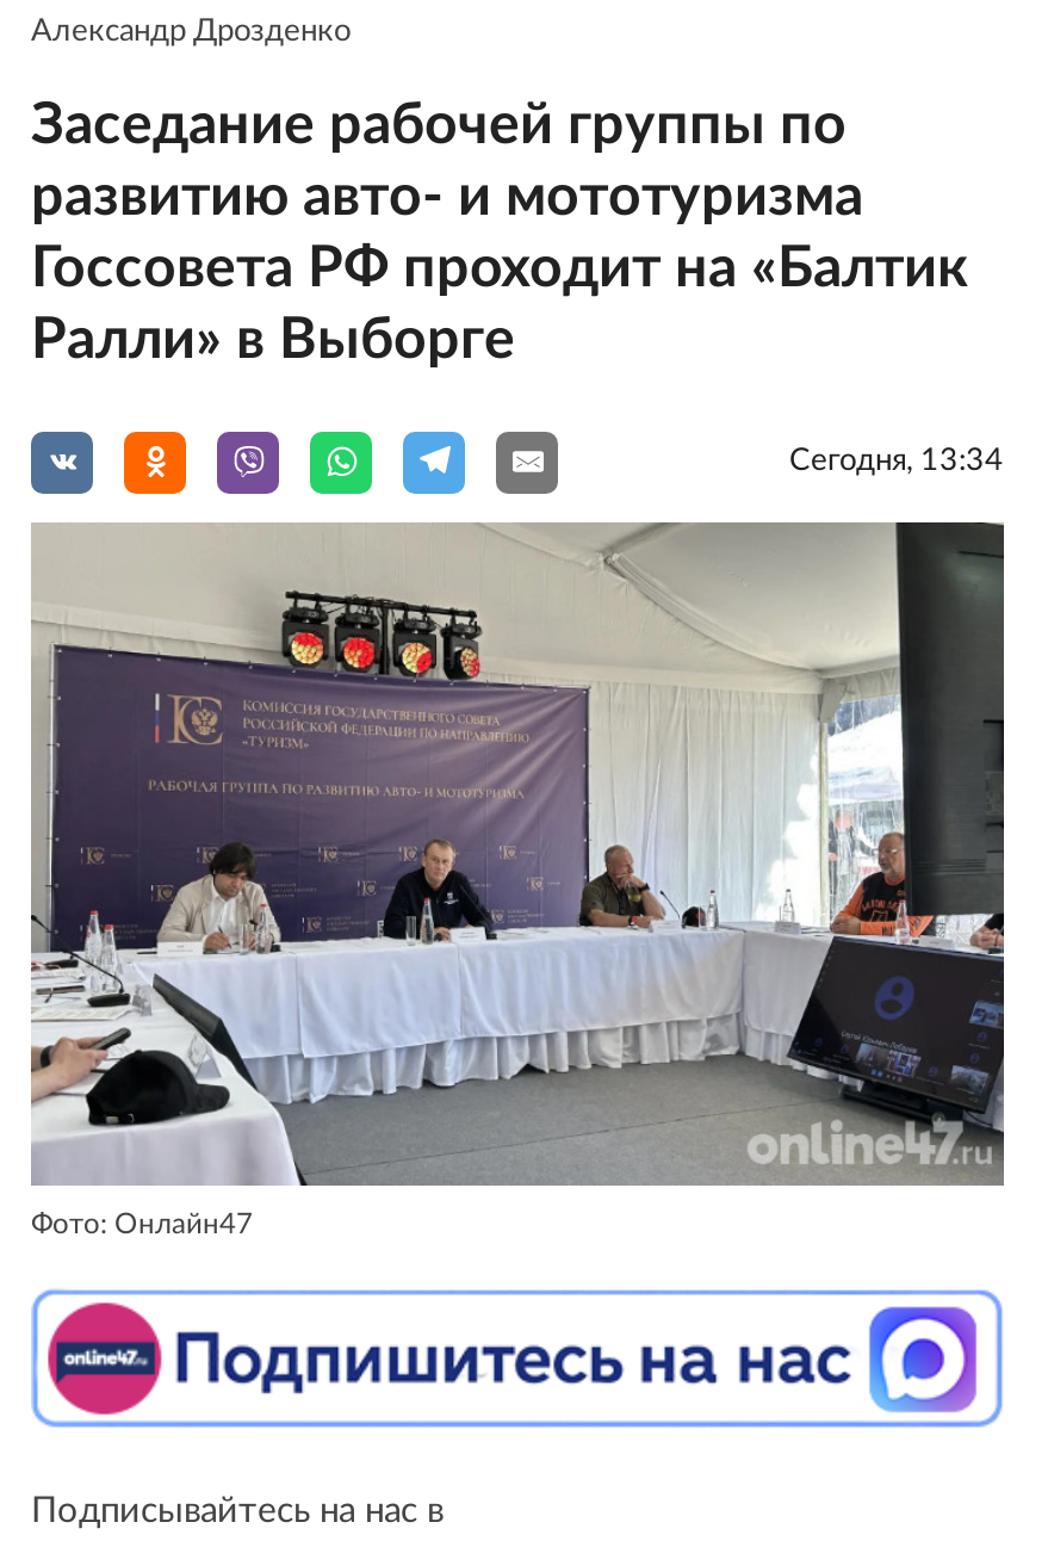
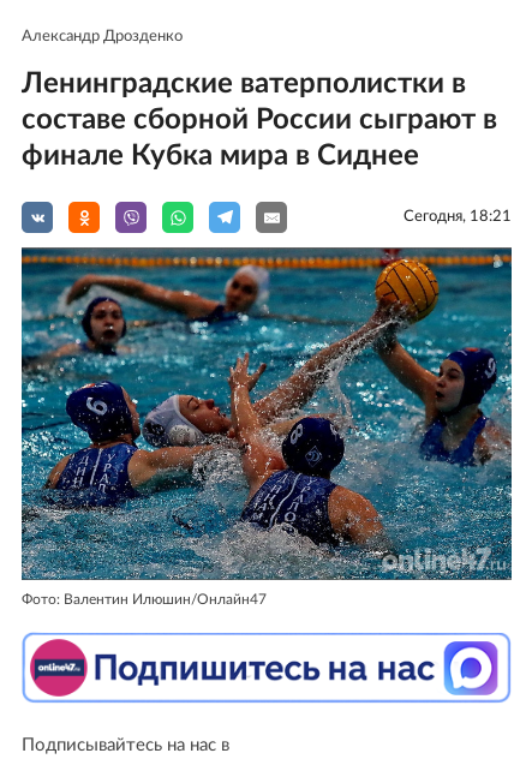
- Заседание рабочей группы по
- развитию авто- и мототуризма
- Госсовета РФ проходит на «Балтик
- Ралли» в Выборге
+ Ленинградские ватерполистки в
+ составе сборной России сыграют в
+ финале Кубка мира в Сиднее

- Сегодня, 13:34
+ Сегодня, 18:21

- [image]
- Фото: Онлайн47
+ [image]
+ Фото: Валентин Илюшин/Oнлайн47
